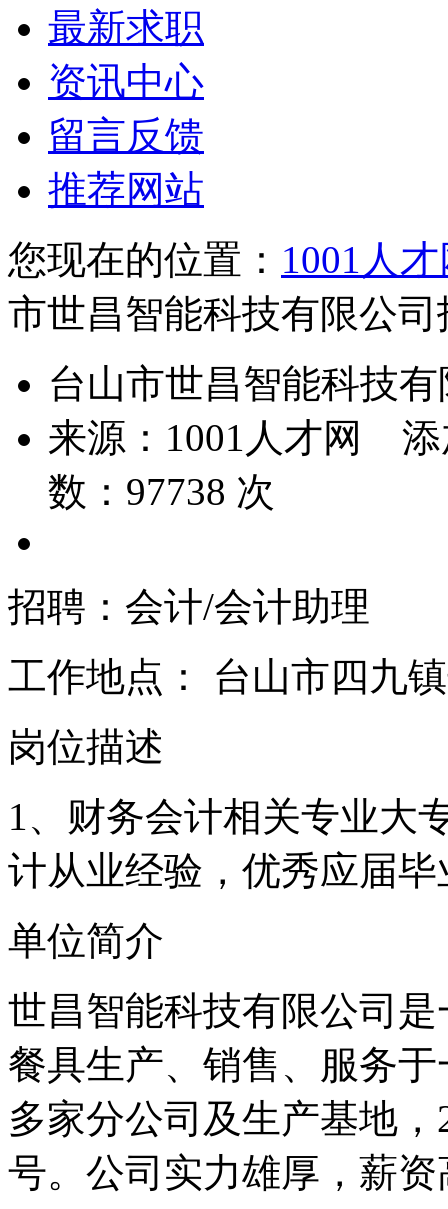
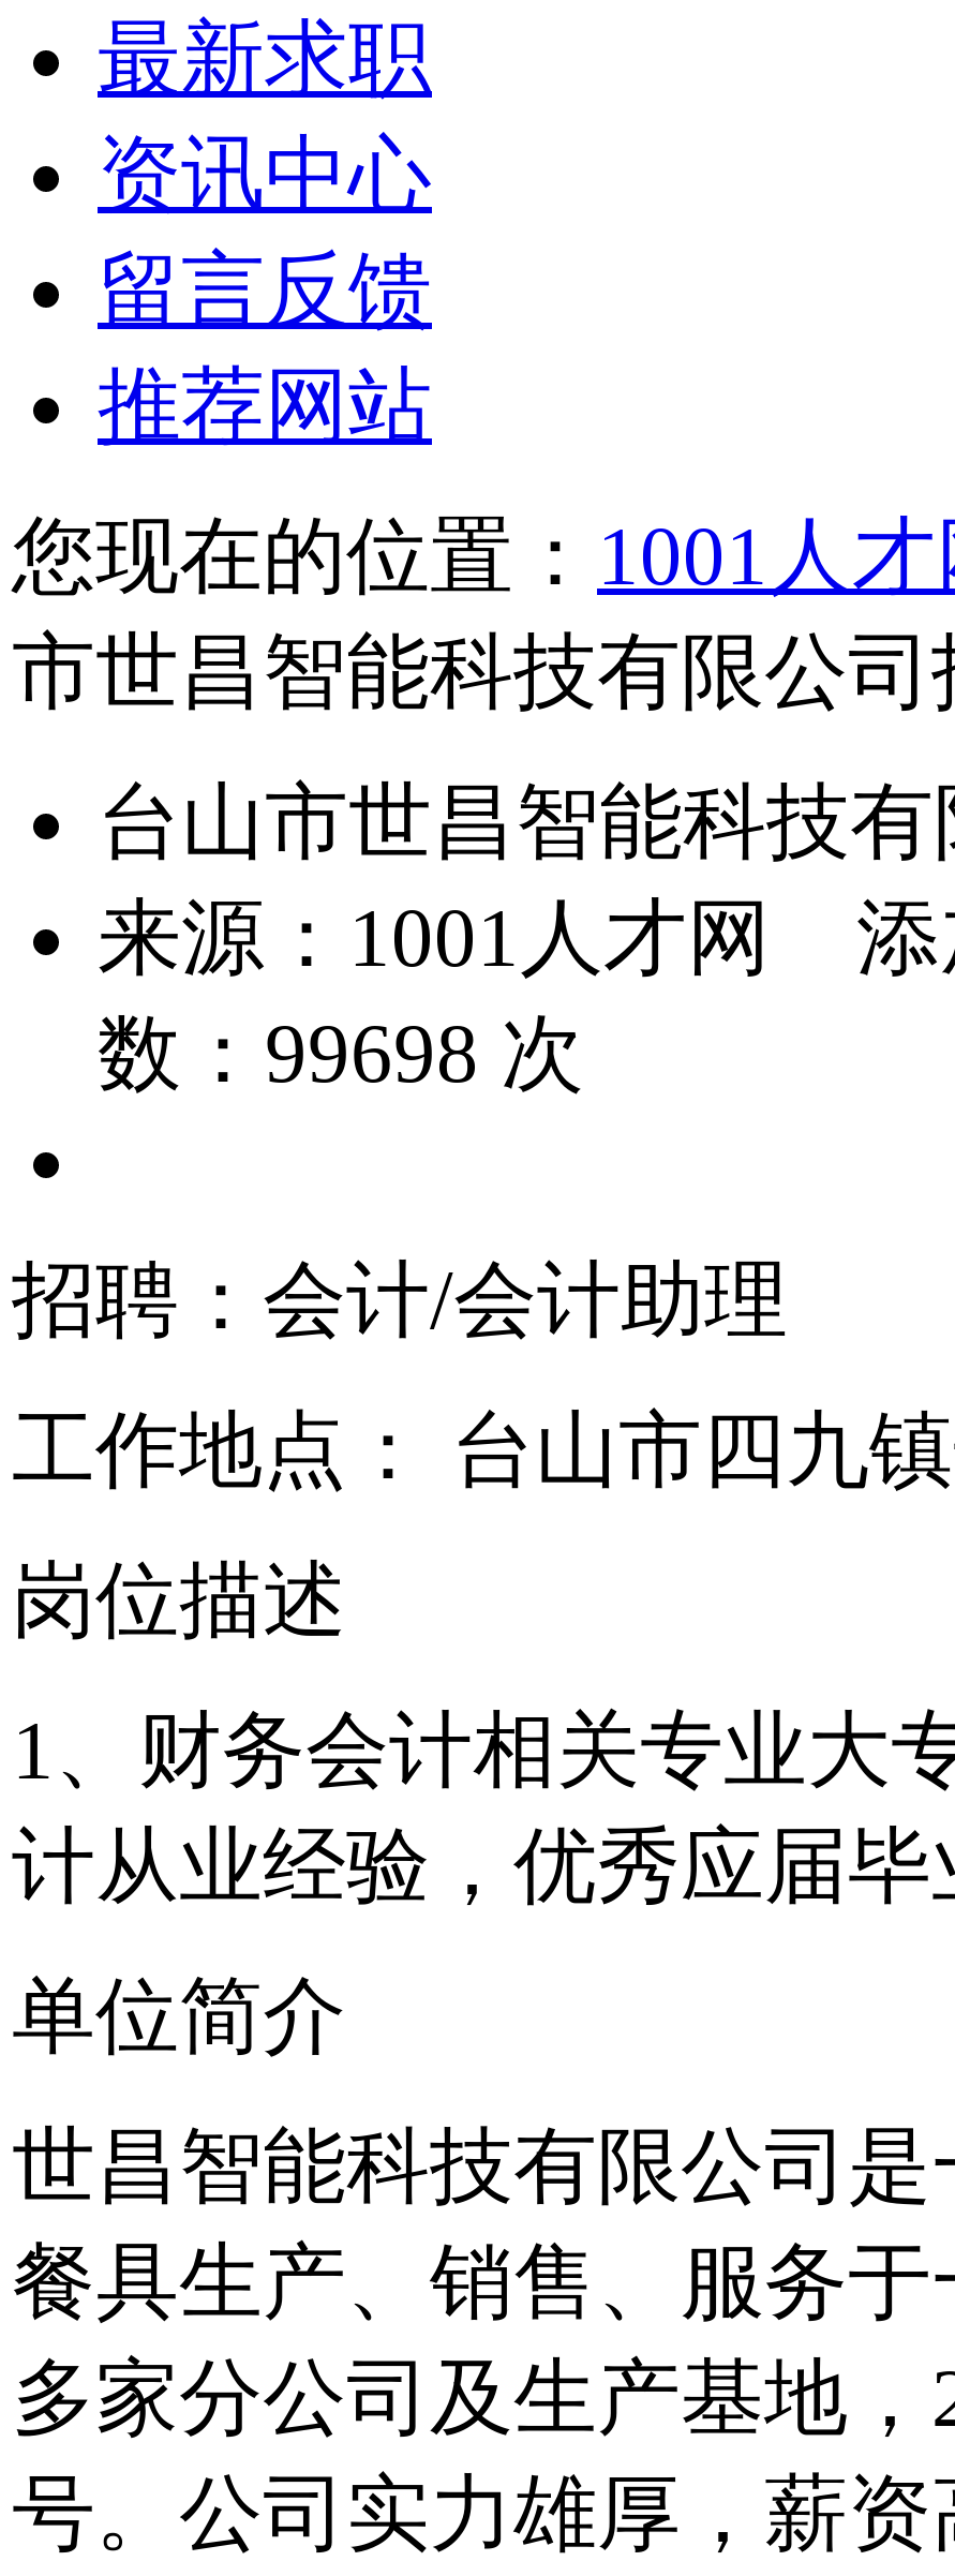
- 数：97738次
+ 数：99698次
